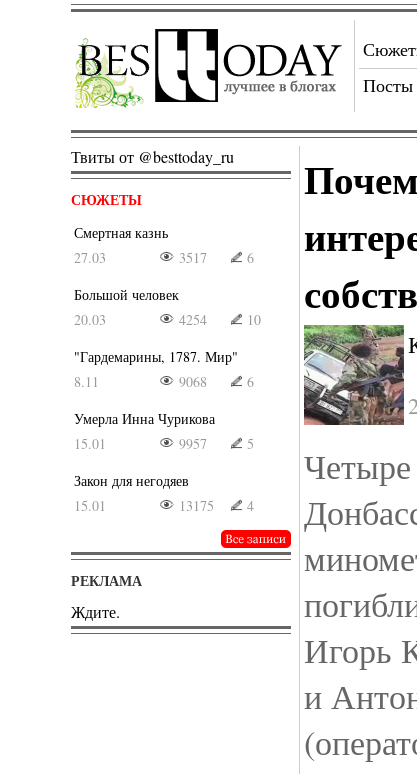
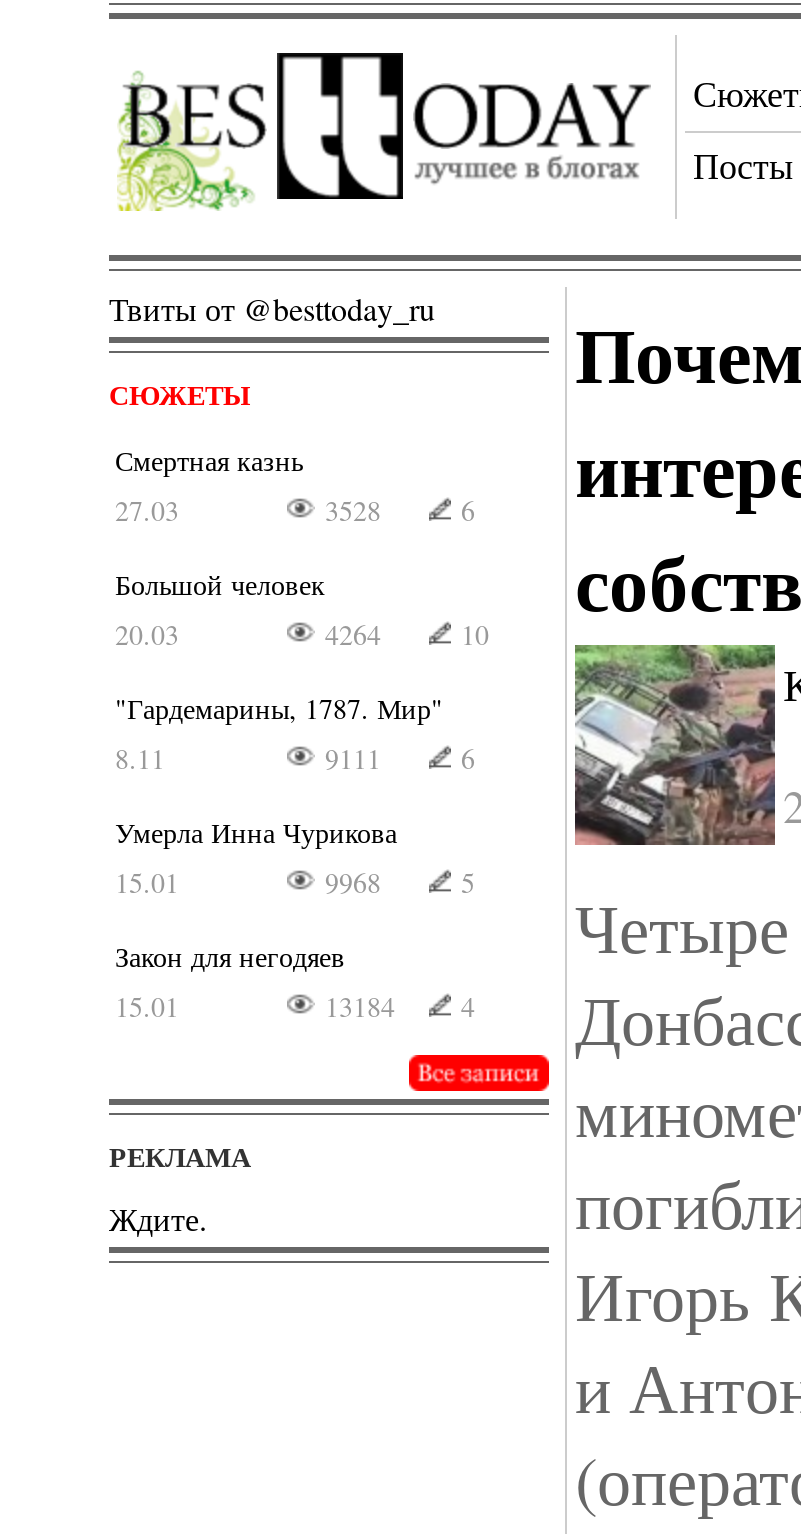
- 3517 6
+ 3528 6

- 4254 10
+ 4264 10

- 9068 6
+ 9111 6

- 9957 5
+ 9968 5

- 13175 4
+ 13184 4
